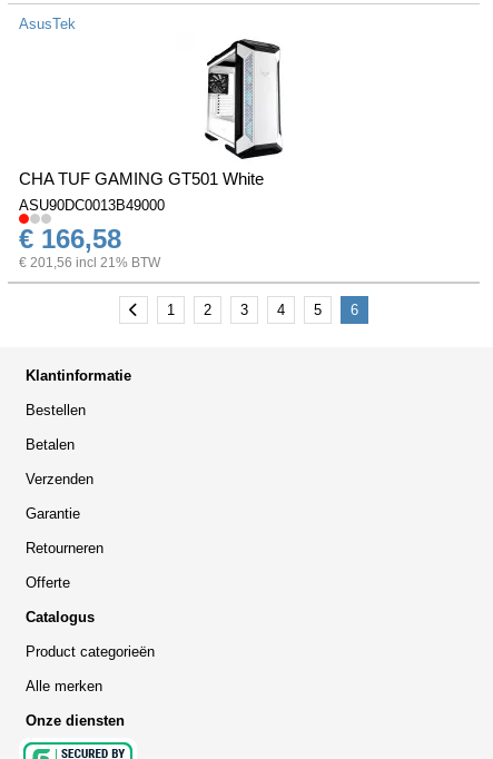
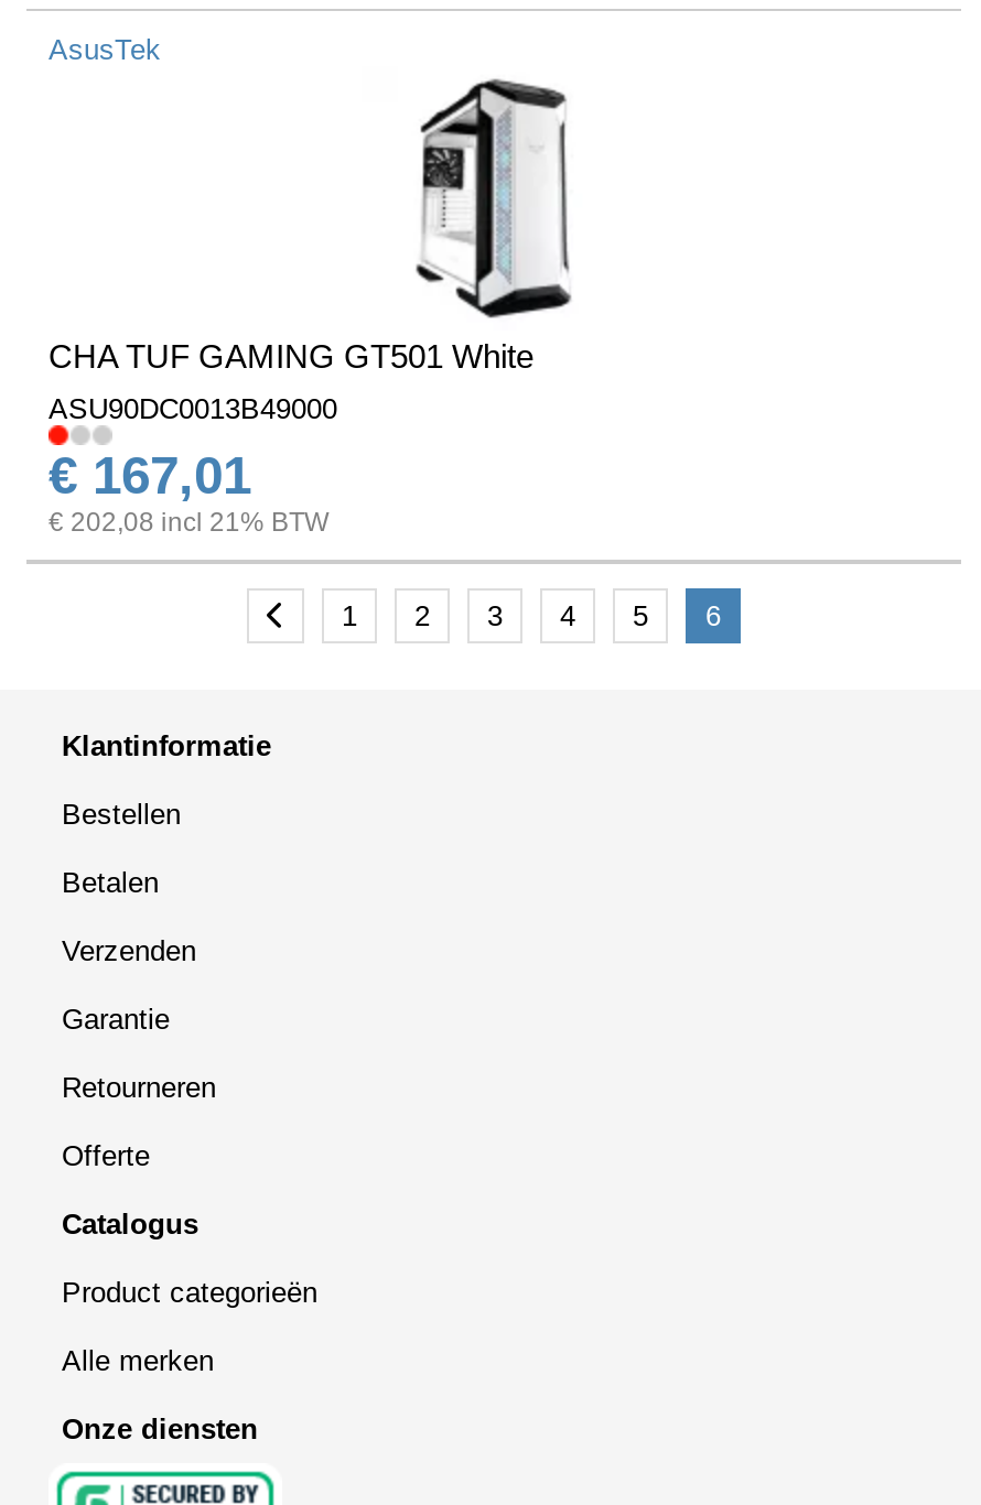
- € 166,58
+ € 167,01

- € 201,56 incl 21% BTW
+ € 202,08 incl 21% BTW
